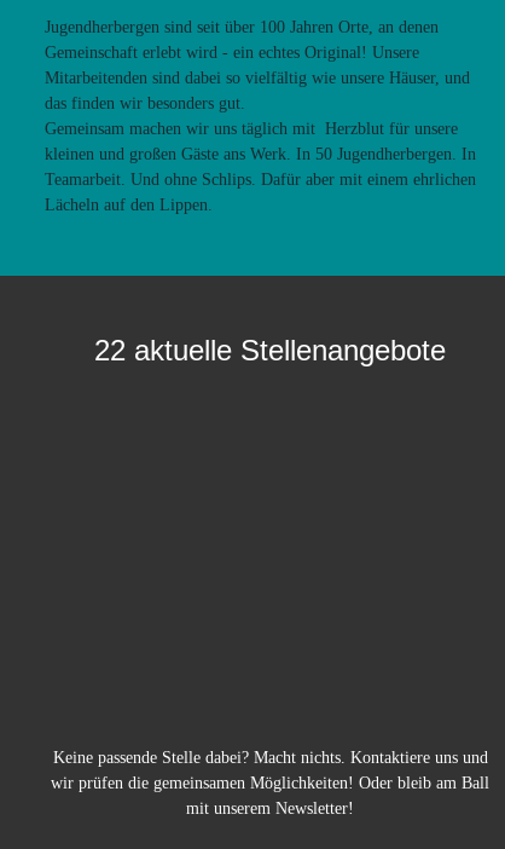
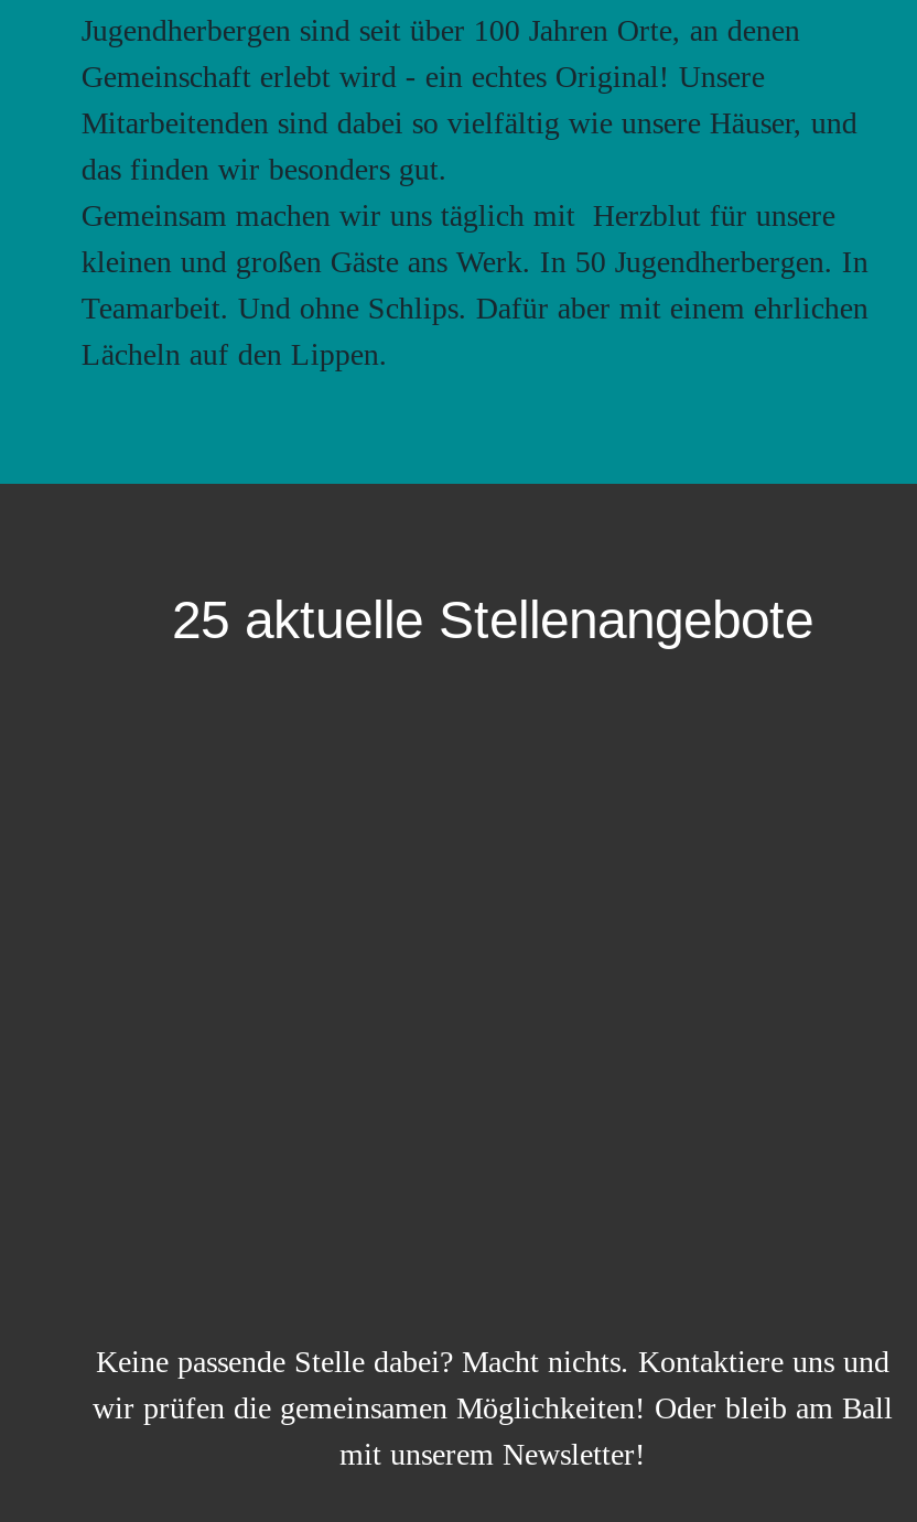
- 22 aktuelle Stellenangebote
+ 25 aktuelle Stellenangebote
